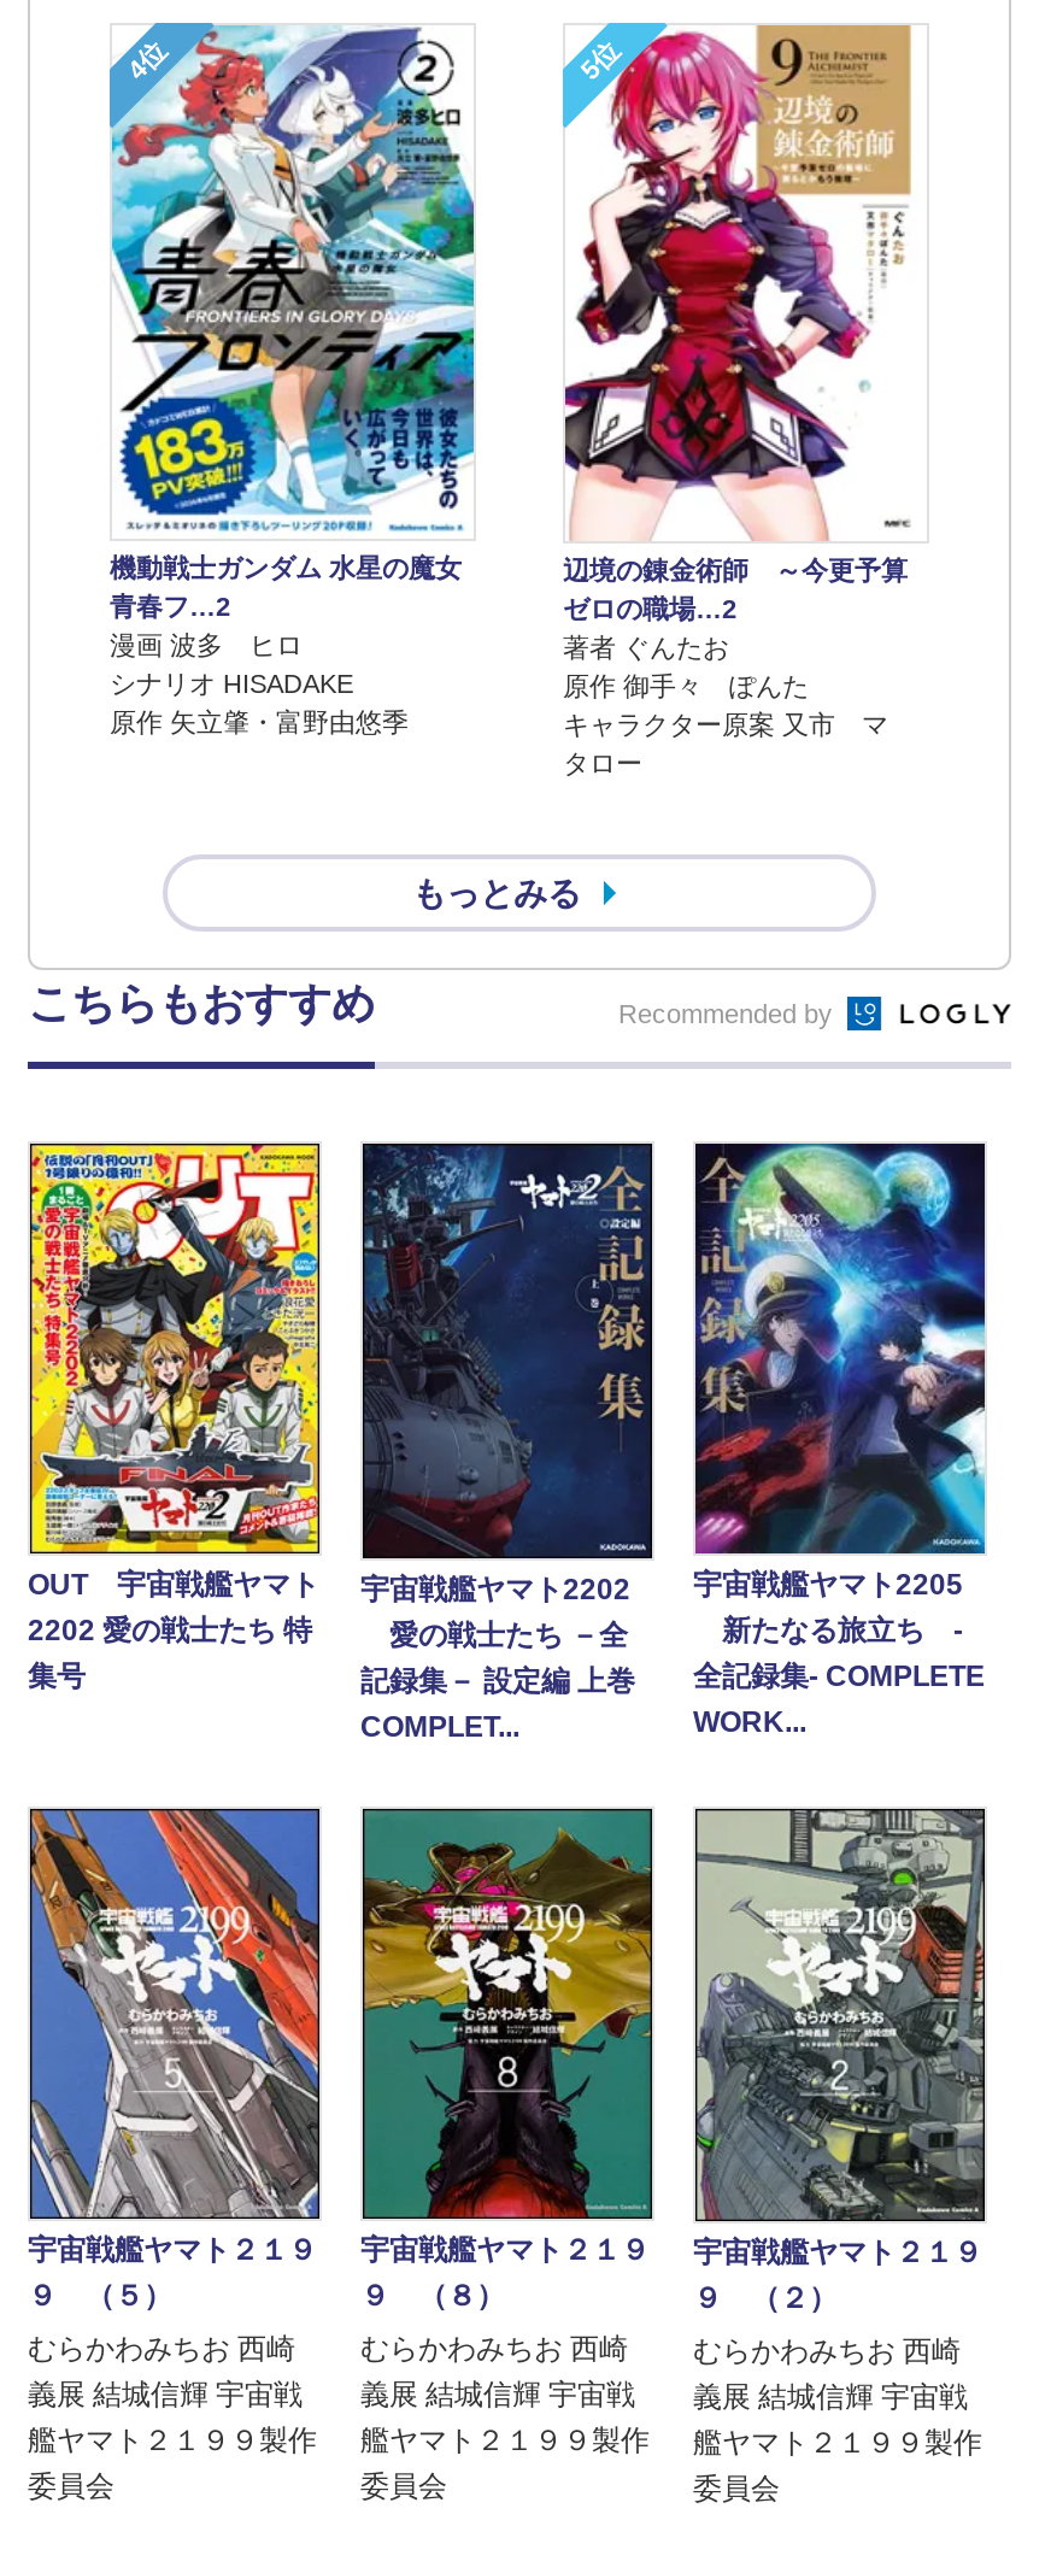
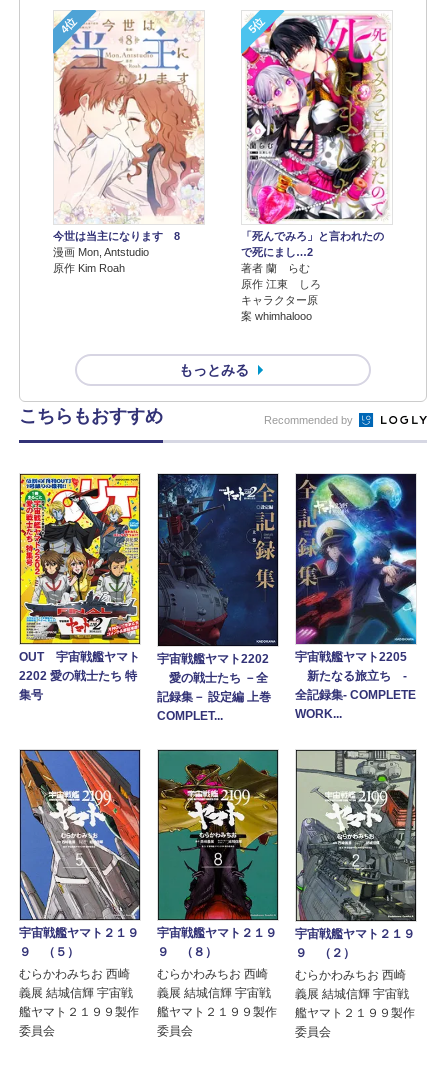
- [image]
- 機動戦士ガンダム 水星の魔女
- 青春フ…2
- 漫画 波多 ヒロ
- シナリオ HISADAKE
- 原作 矢立肇・富野由悠季
+ [image]
+ 今世は当主になります 8
+ 漫画 Mon, Antstudio
+ 原作 Kim Roah

- [image]
- 辺境の錬金術師 ～今更予算
- ゼロの職場…2
- 著者 ぐんたお
- 原作 御手々 ぽんた
- キャラクター原案 又市 マ
- タロー
+ [image]
+ 「死んでみろ」と言われたの
+ で死にまし…2
+ 著者 蘭 らむ
+ 原作 江東 しろ
+ キャラクター原
+ 案 whimhalooo
